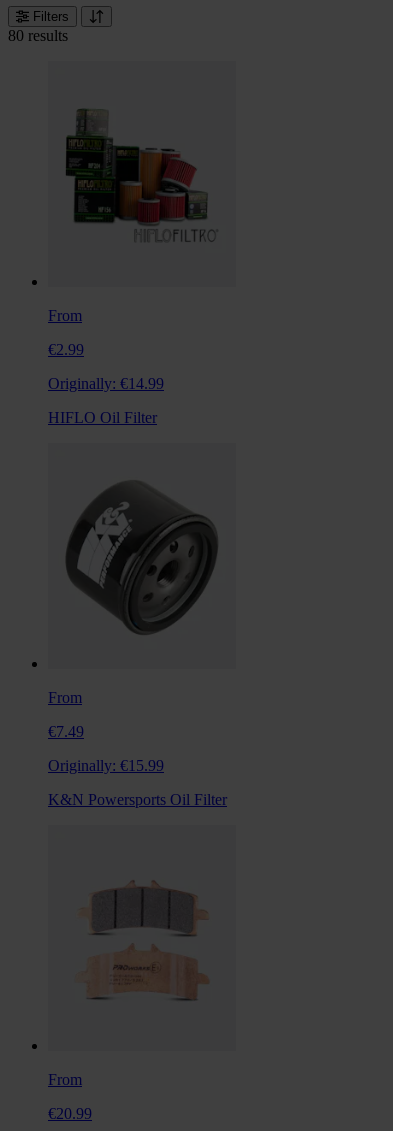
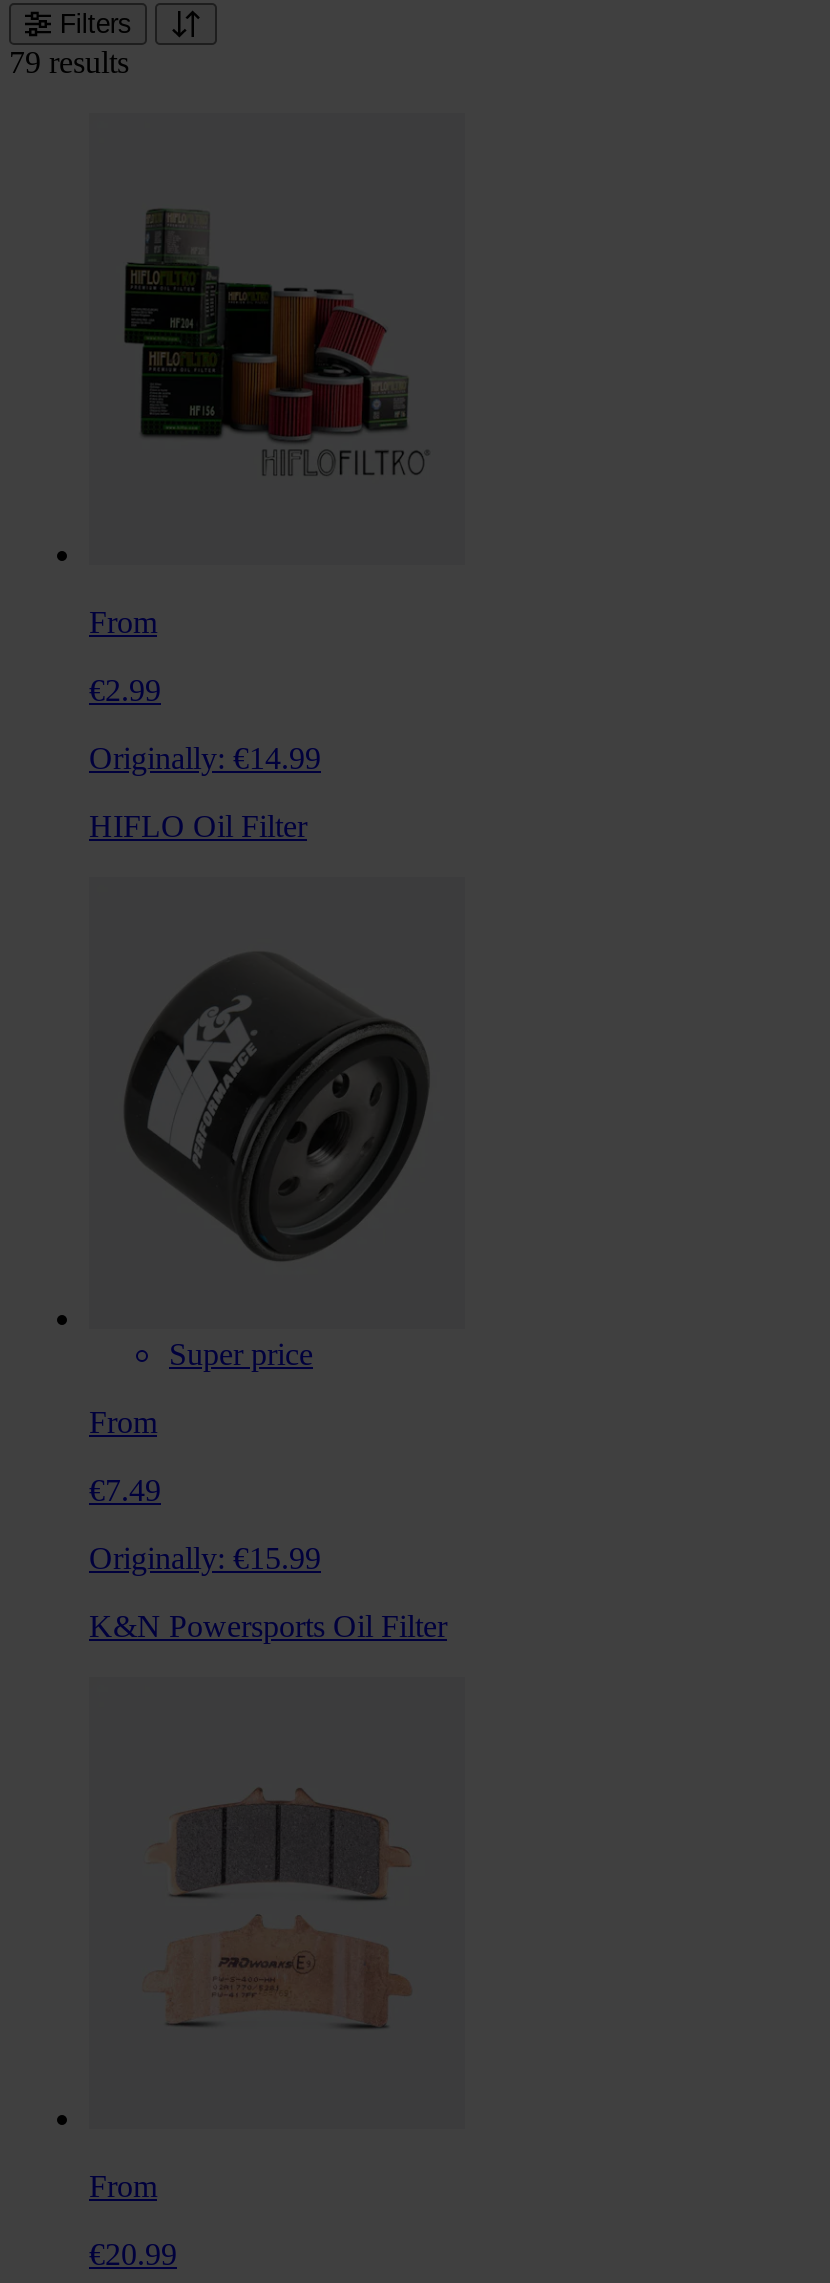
- 80 results
+ 79 results

+ Super price
